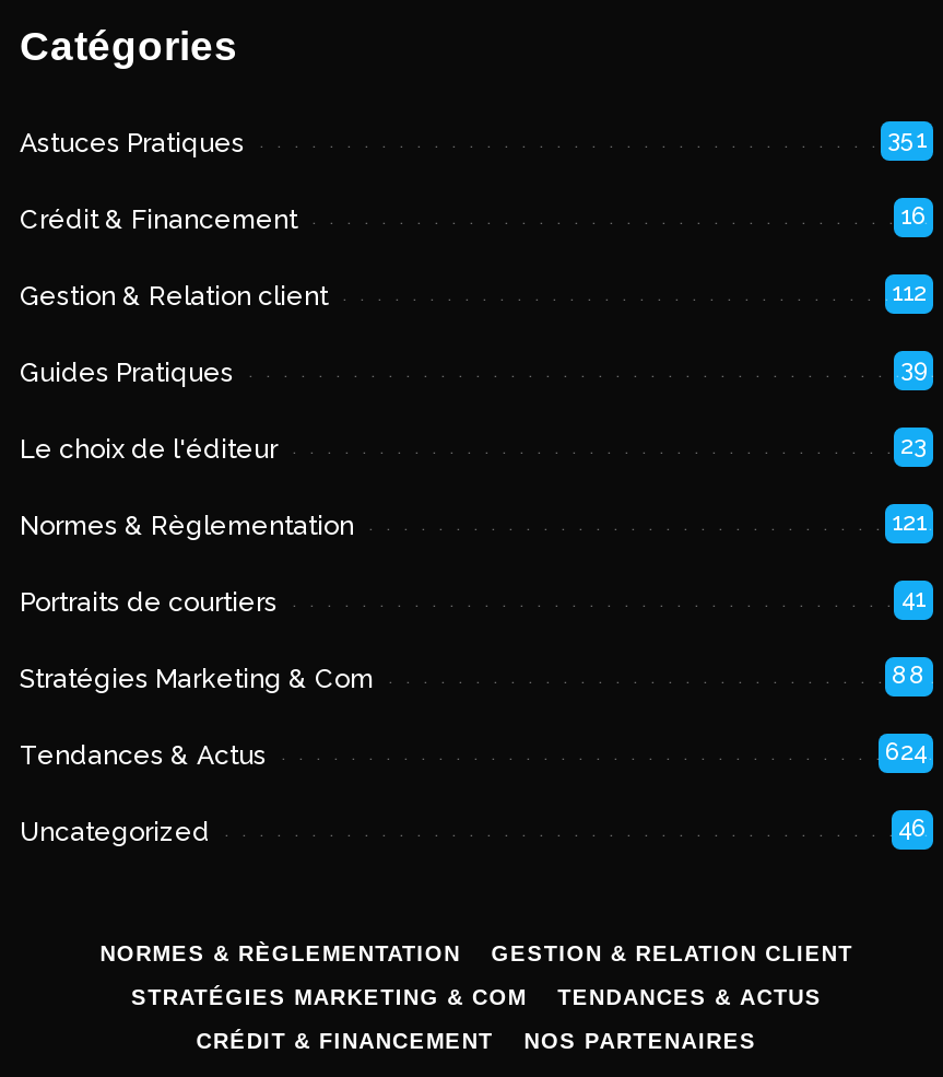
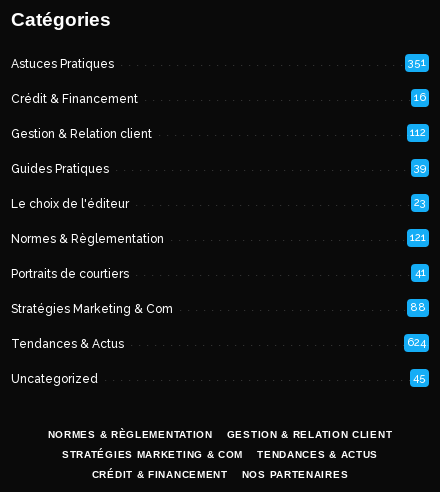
- 46
+ 45
